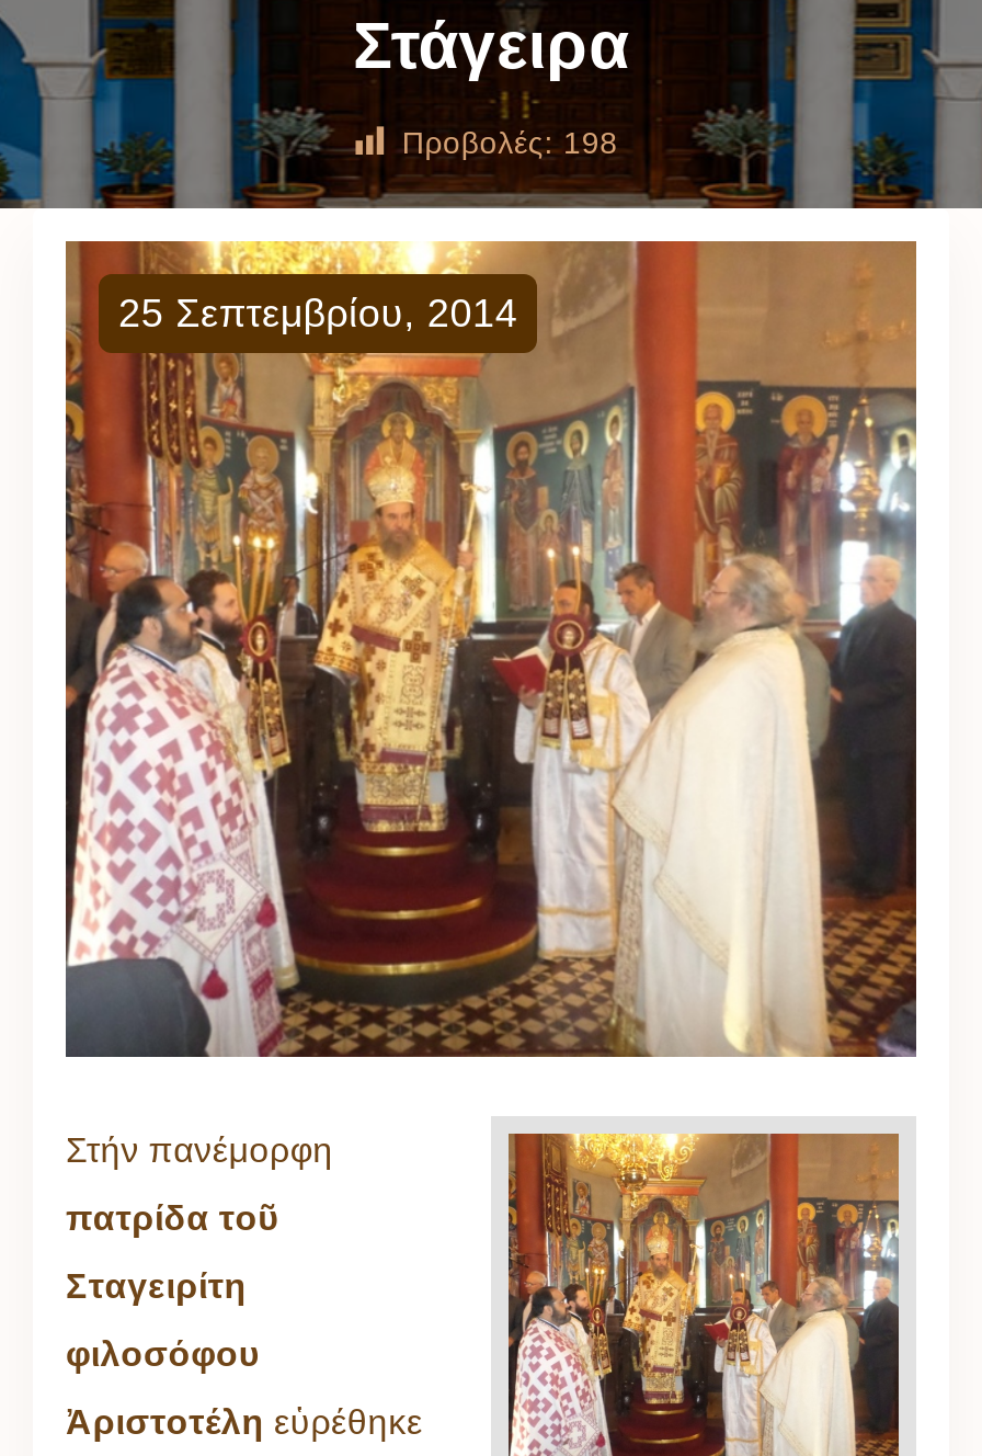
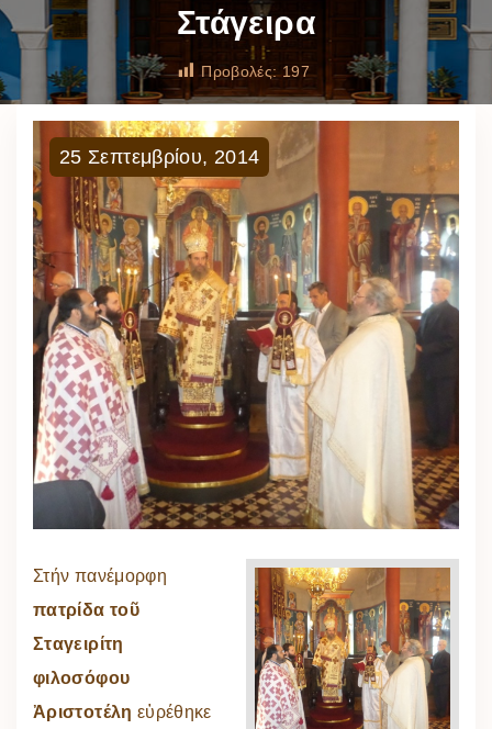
- Προβολές: 198
+ Προβολές: 197
